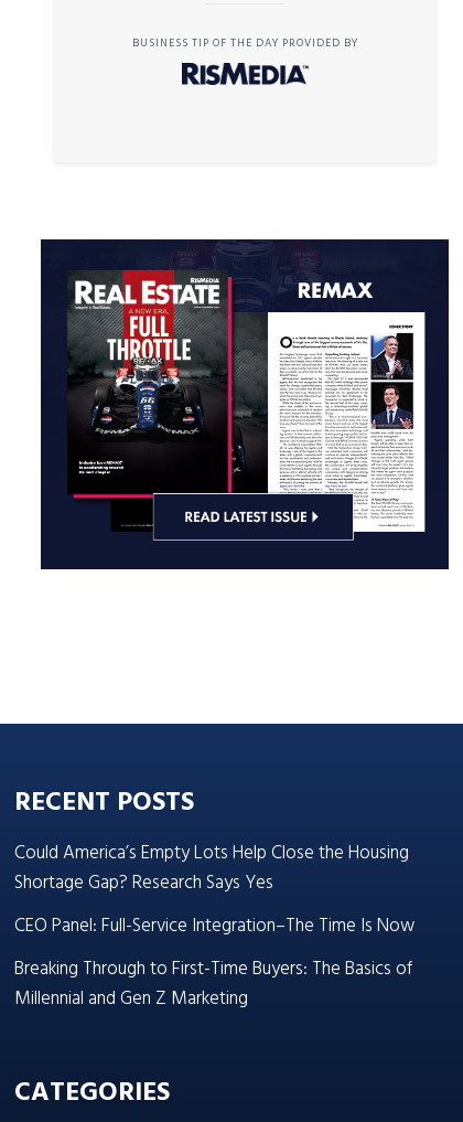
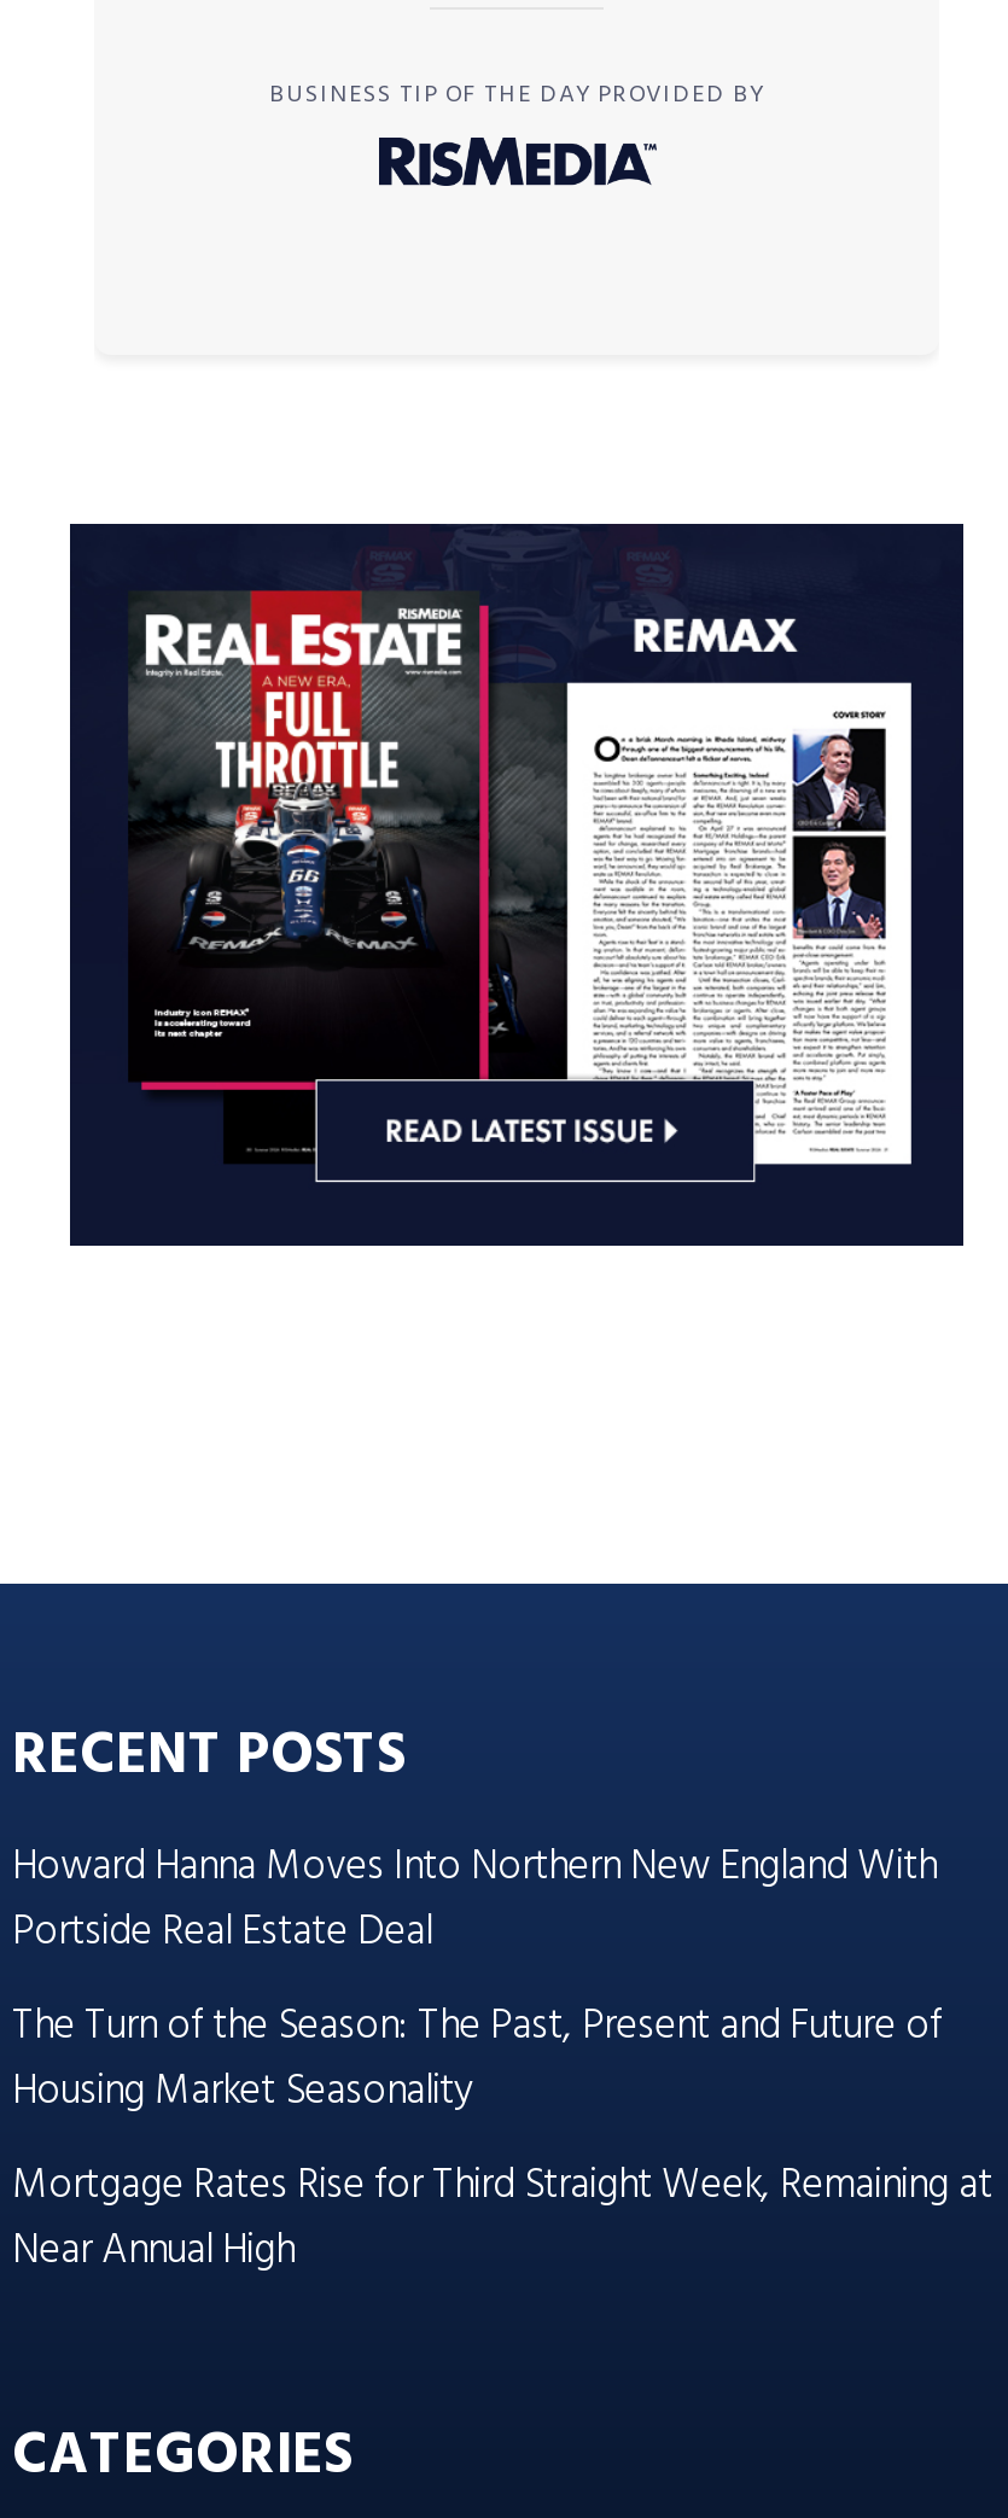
- Could America’s Empty Lots Help Close the Housing
- Shortage Gap? Research Says Yes
- CEO Panel: Full-Service Integration–The Time Is Now
- Breaking Through to First-Time Buyers: The Basics of
- Millennial and Gen Z Marketing
+ Howard Hanna Moves Into Northern New England With
+ Portside Real Estate Deal
+ The Turn of the Season: The Past, Present and Future of
+ Housing Market Seasonality
+ Mortgage Rates Rise for Third Straight Week, Remaining at
+ Near Annual High
